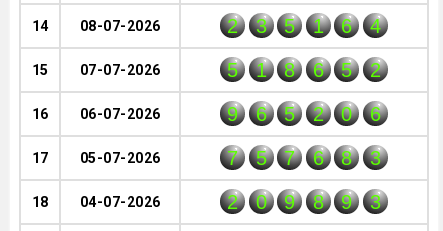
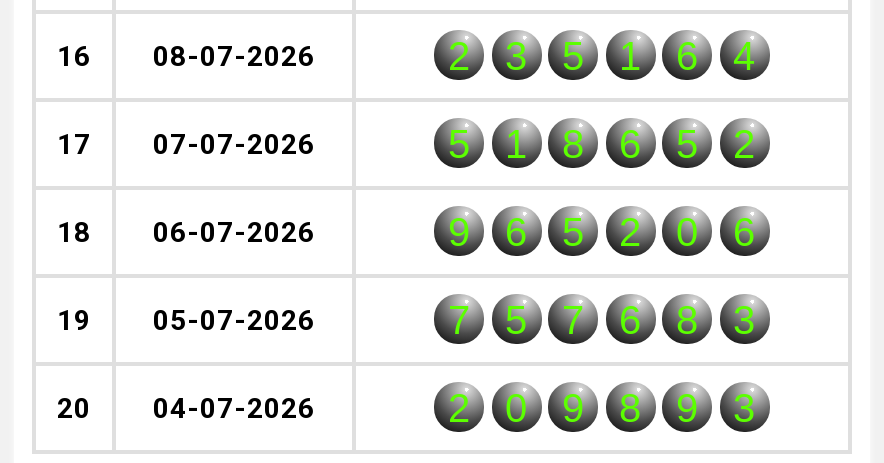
- 14 08-07-2026
+ 16 08-07-2026

- 15 07-07-2026
+ 17 07-07-2026

- 16 06-07-2026
+ 18 06-07-2026

- 17 05-07-2026
+ 19 05-07-2026

- 18 04-07-2026
+ 20 04-07-2026
